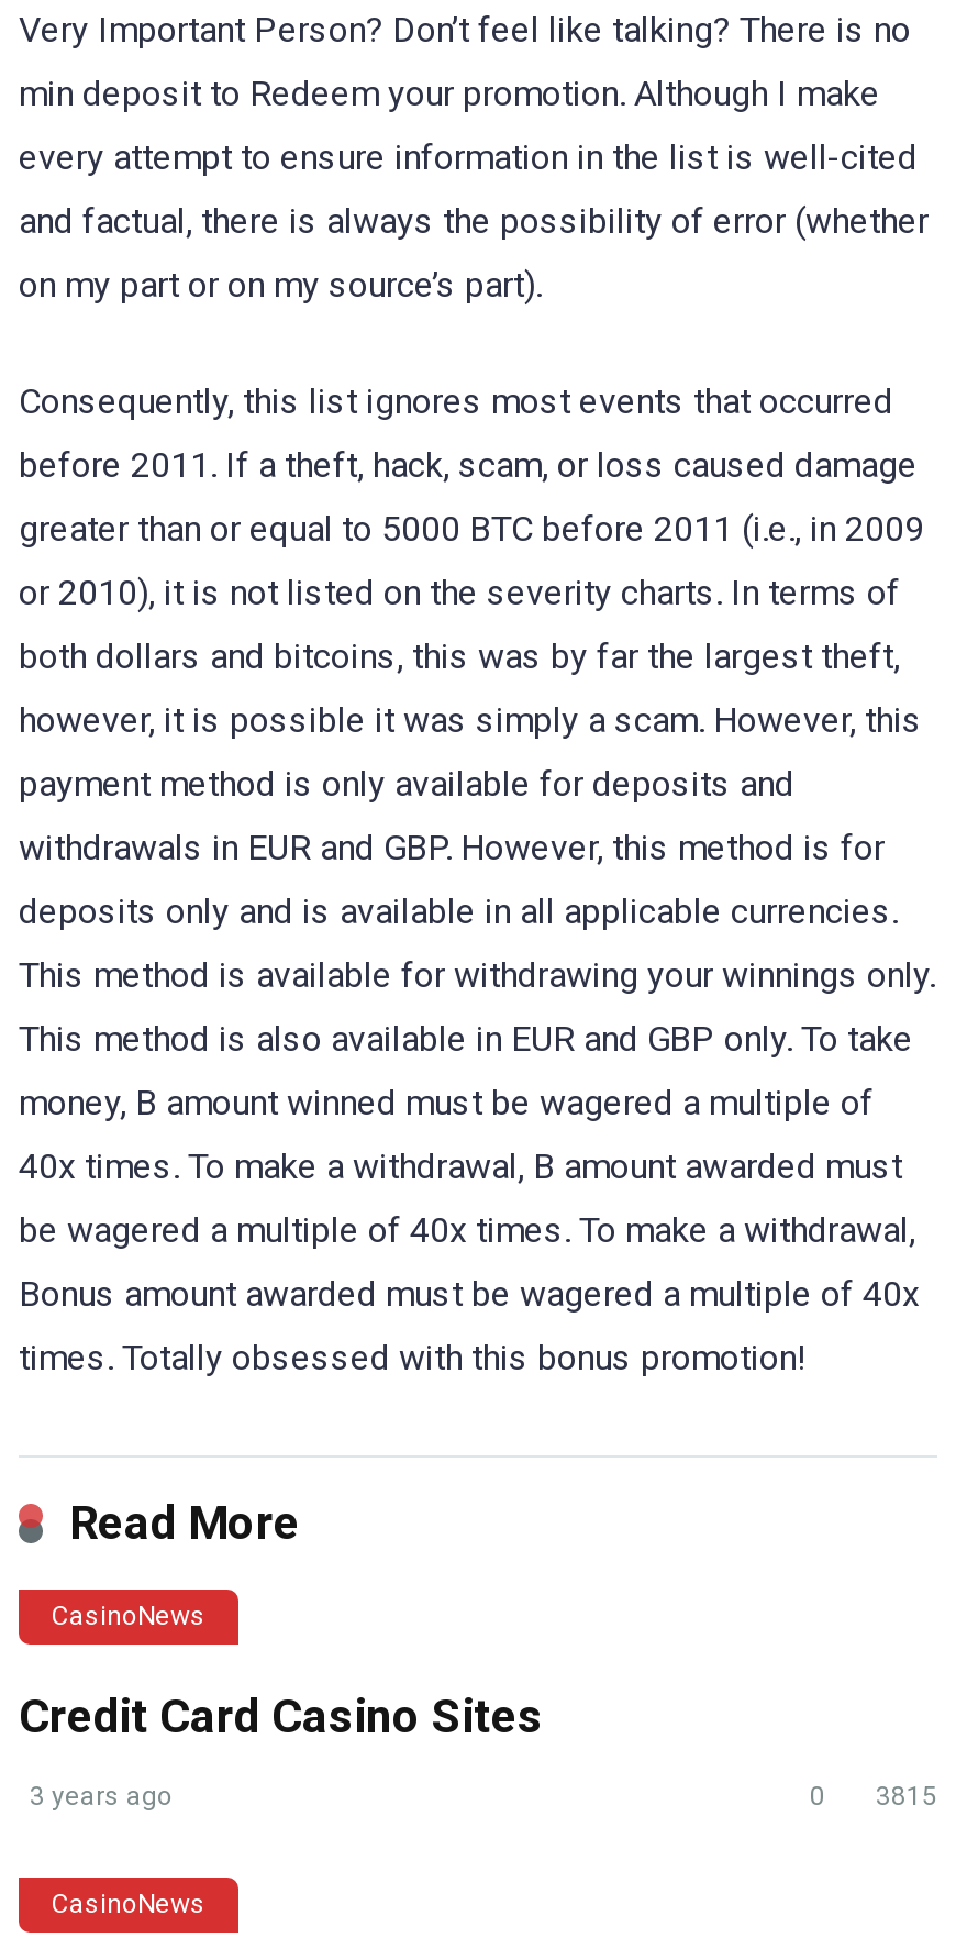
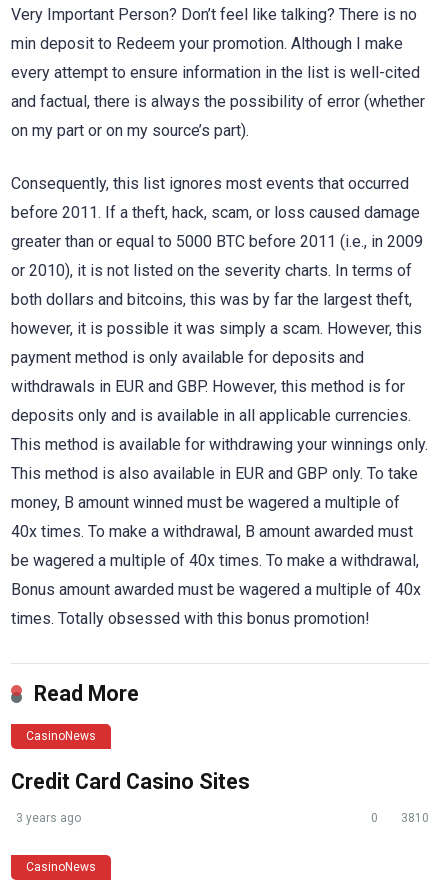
- 0 3815
+ 0 3810
